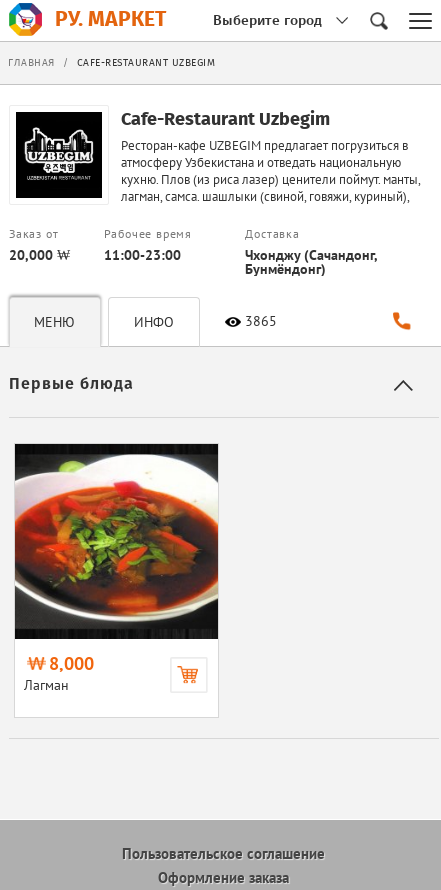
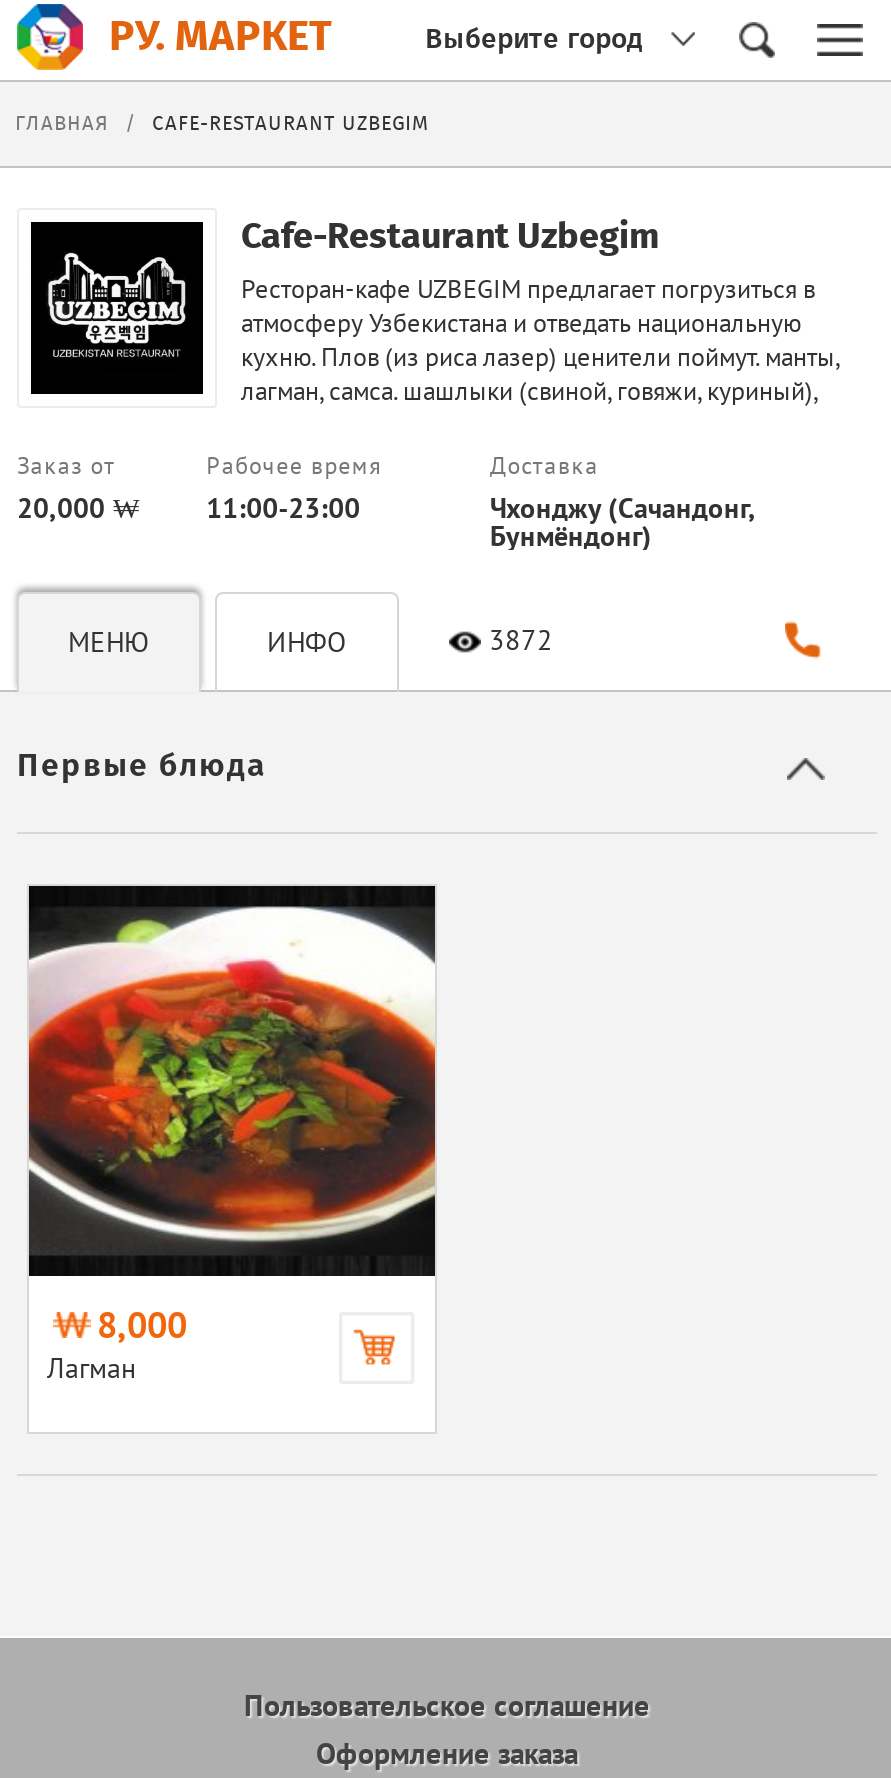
- 3865
+ 3872
